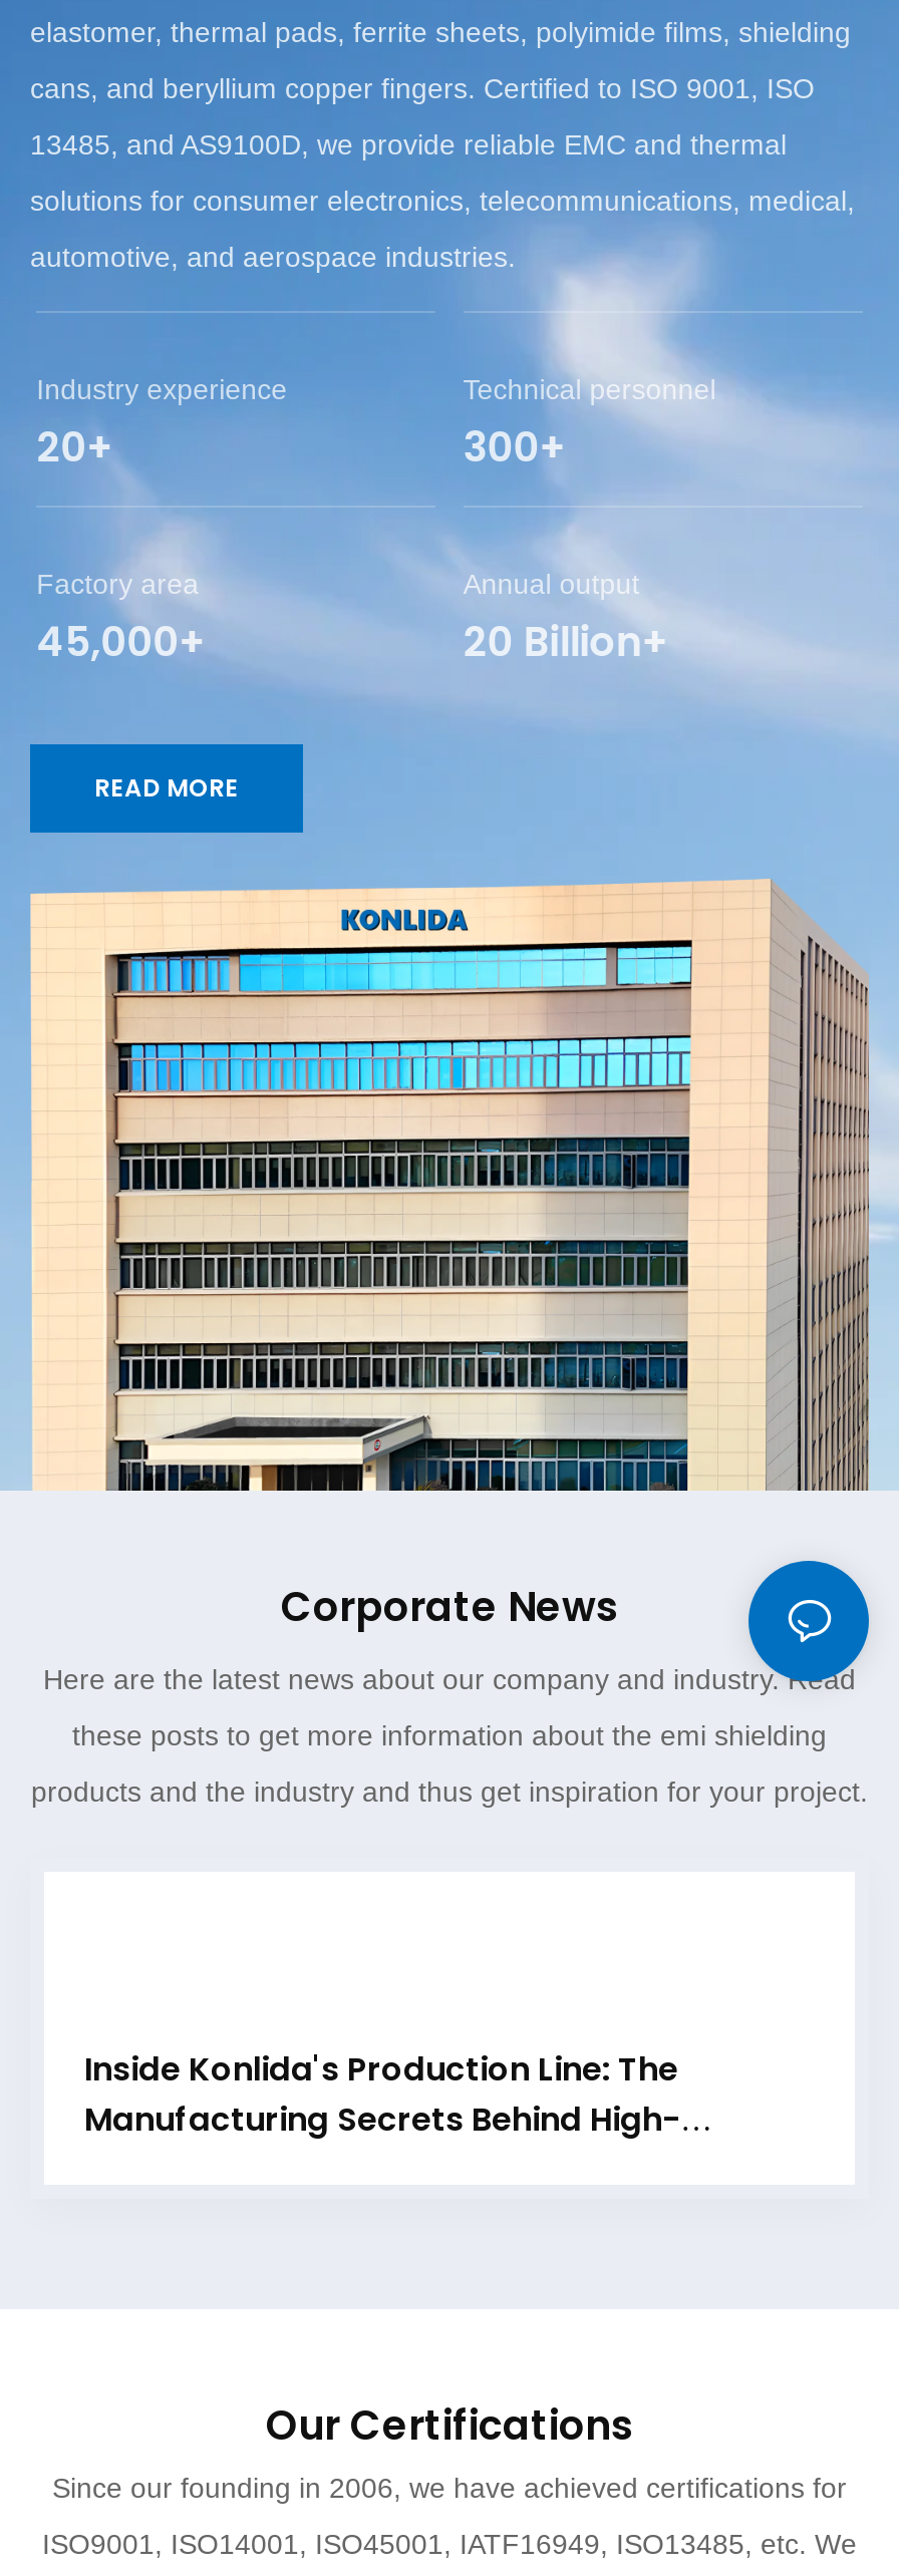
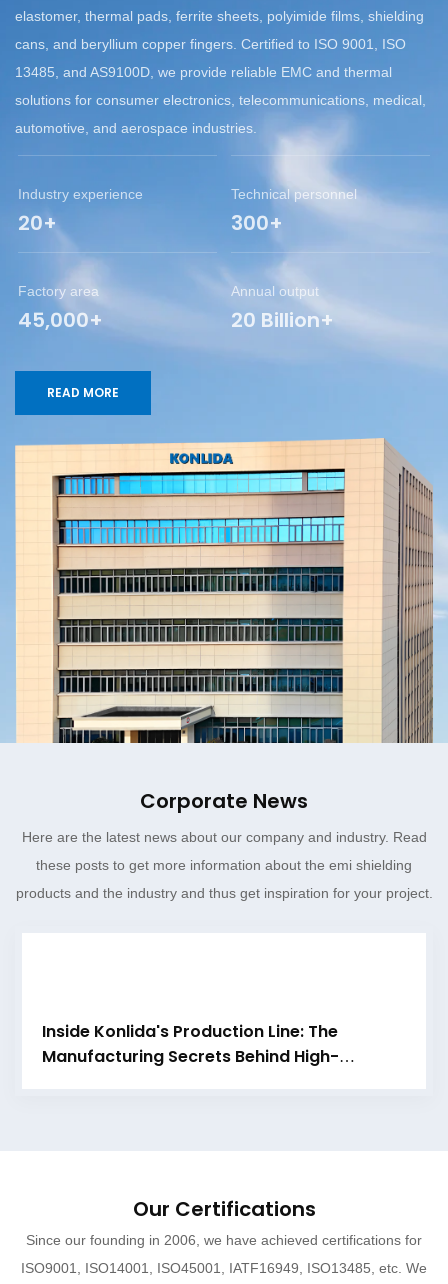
- [image]
